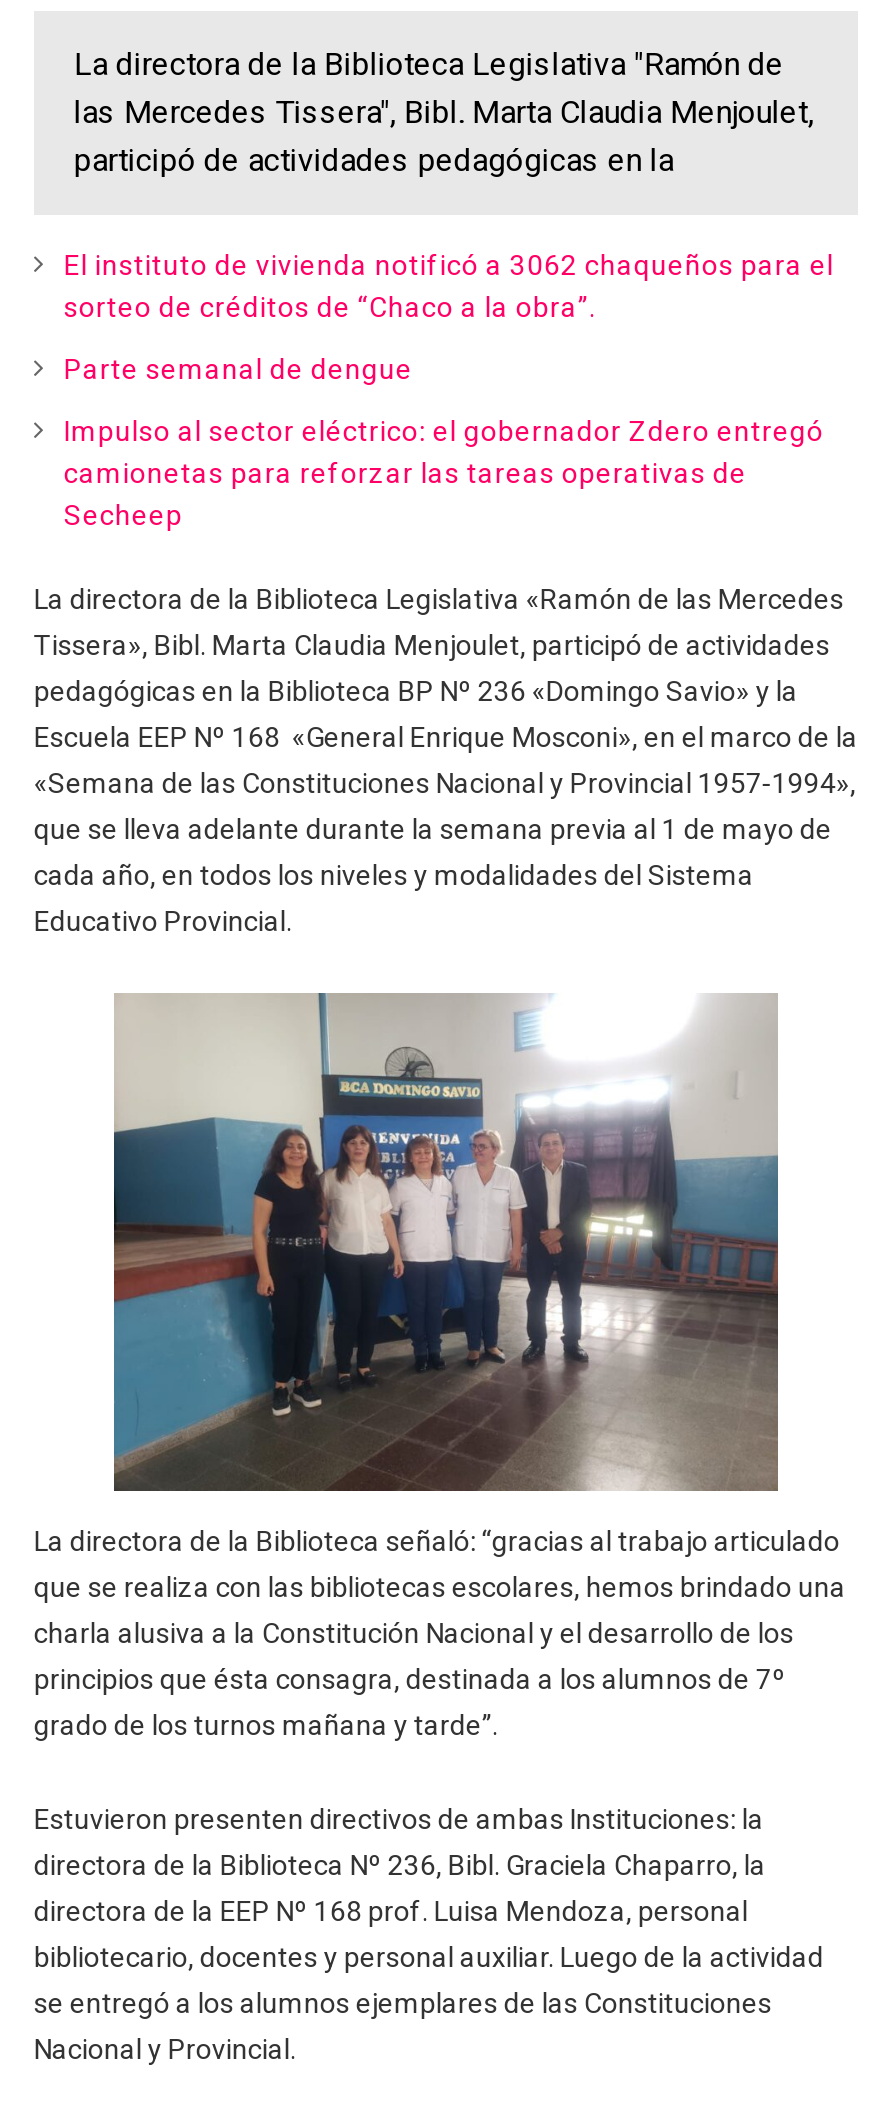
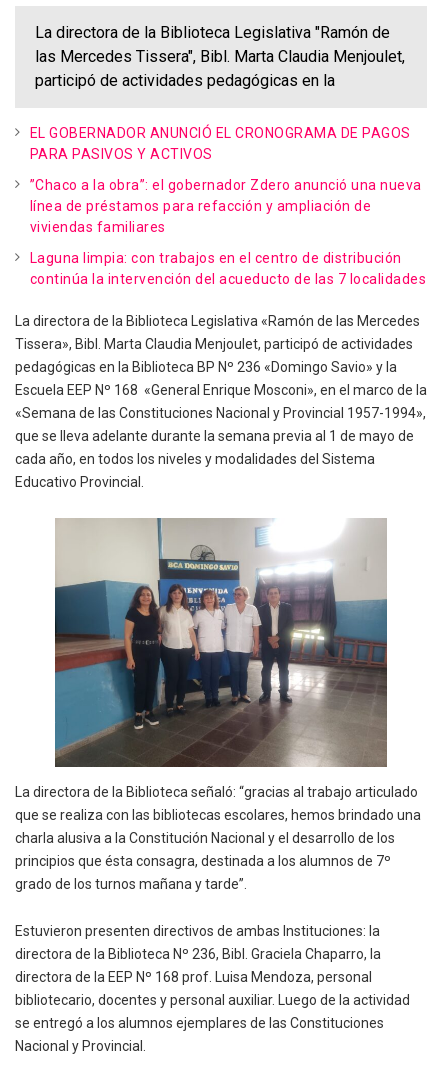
- El instituto de vivienda notificó a 3062 chaqueños para el
- sorteo de créditos de “Chaco a la obra”.
+ EL GOBERNADOR ANUNCIÓ EL CRONOGRAMA DE PAGOS
+ PARA PASIVOS Y ACTIVOS

- Parte semanal de dengue
+ ”Chaco a la obra”: el gobernador Zdero anunció una nueva
+ línea de préstamos para refacción y ampliación de
+ viviendas familiares

- Impulso al sector eléctrico: el gobernador Zdero entregó
- camionetas para reforzar las tareas operativas de
- Secheep
+ Laguna limpia: con trabajos en el centro de distribución
+ continúa la intervención del acueducto de las 7 localidades
